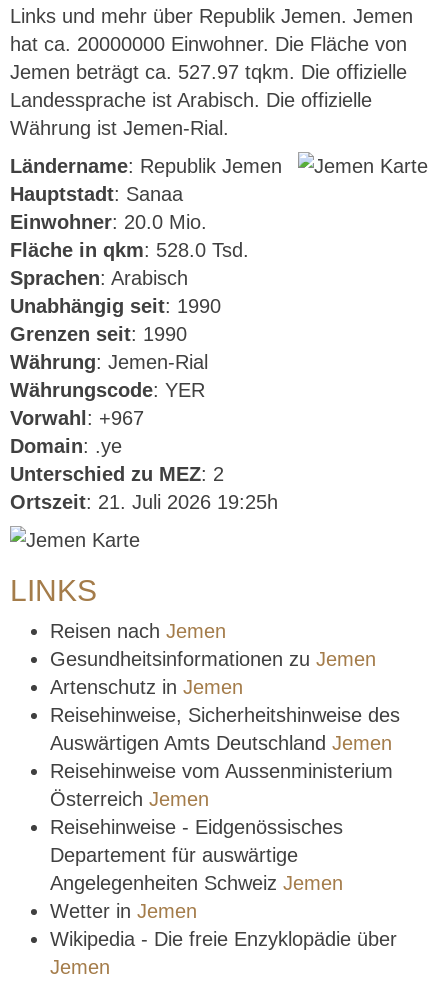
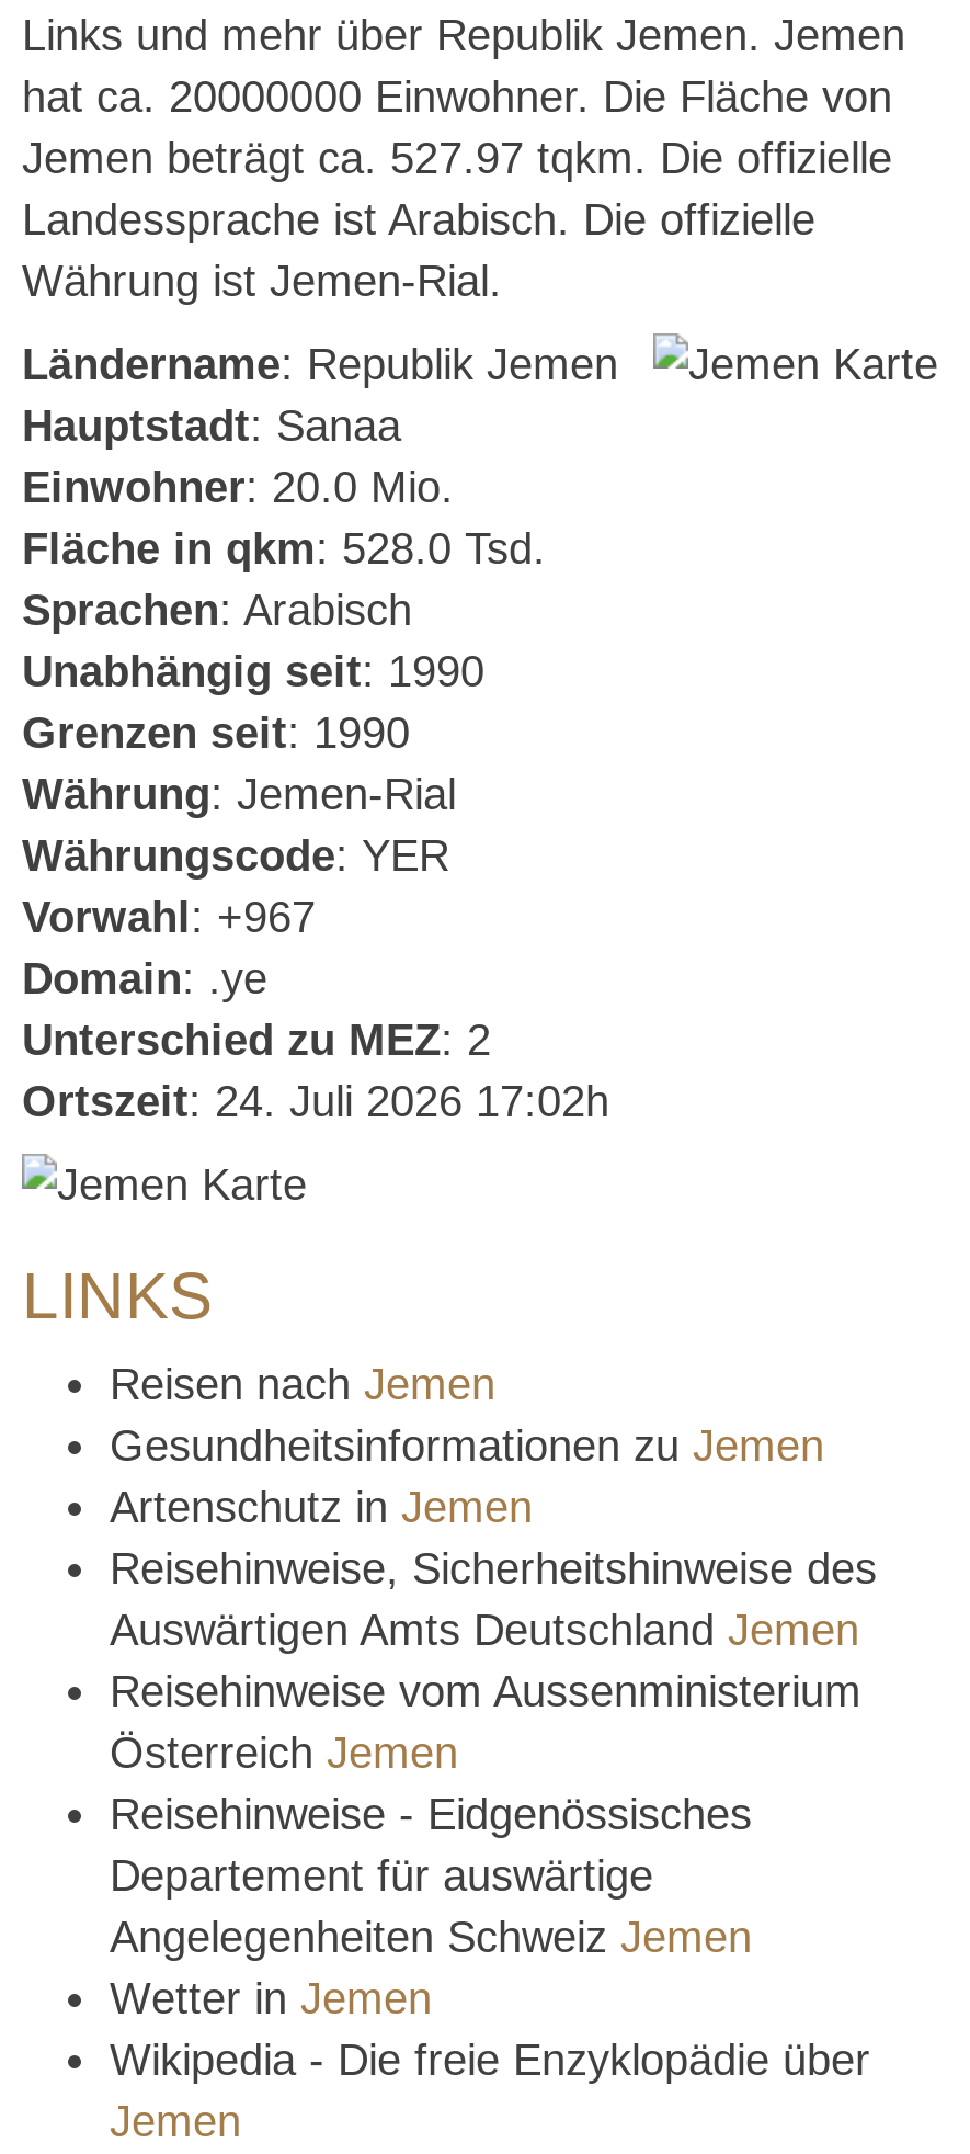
- Ortszeit: 21. Juli 2026 19:25h
+ Ortszeit: 24. Juli 2026 17:02h
